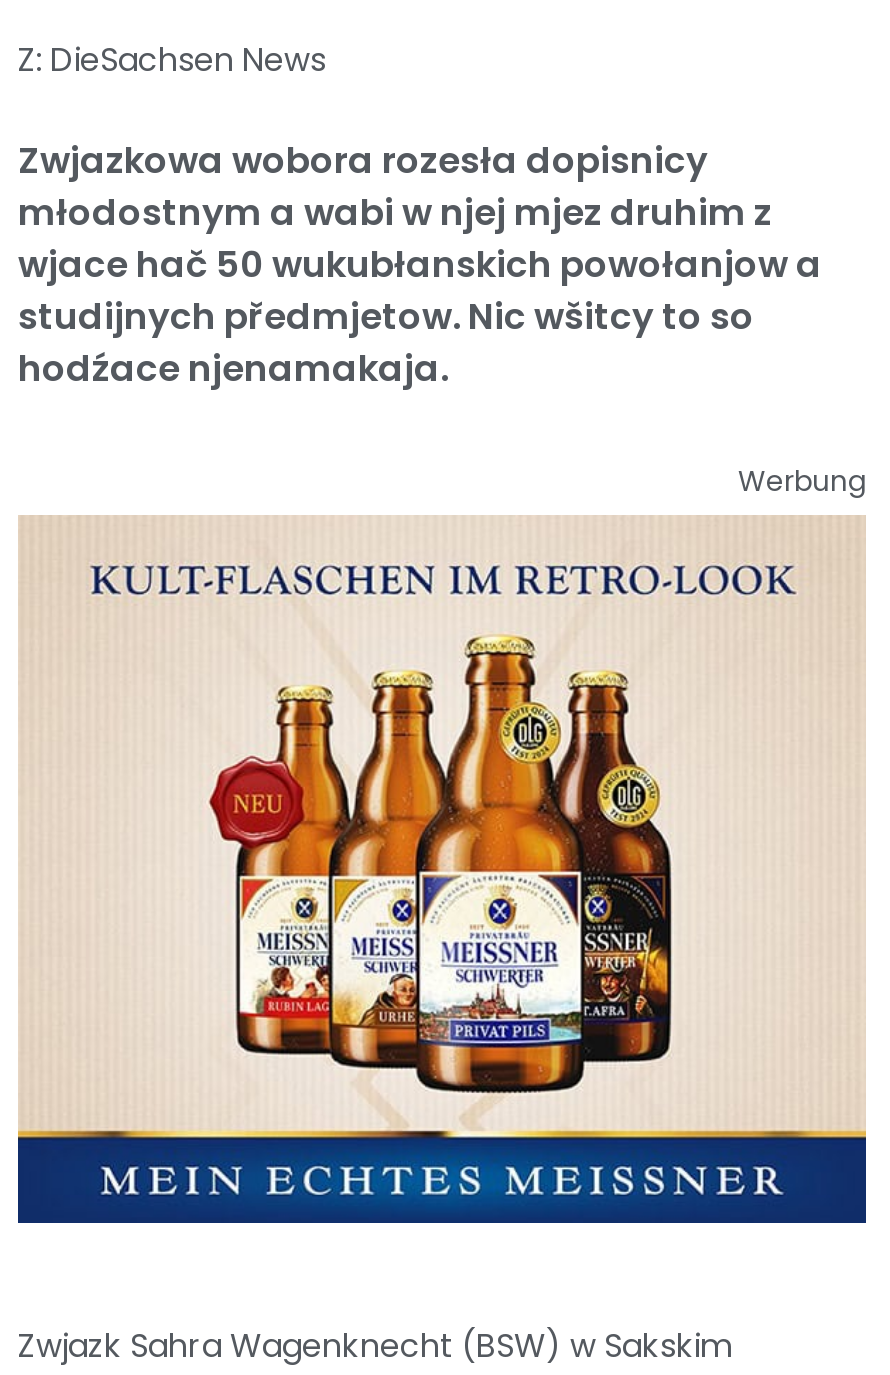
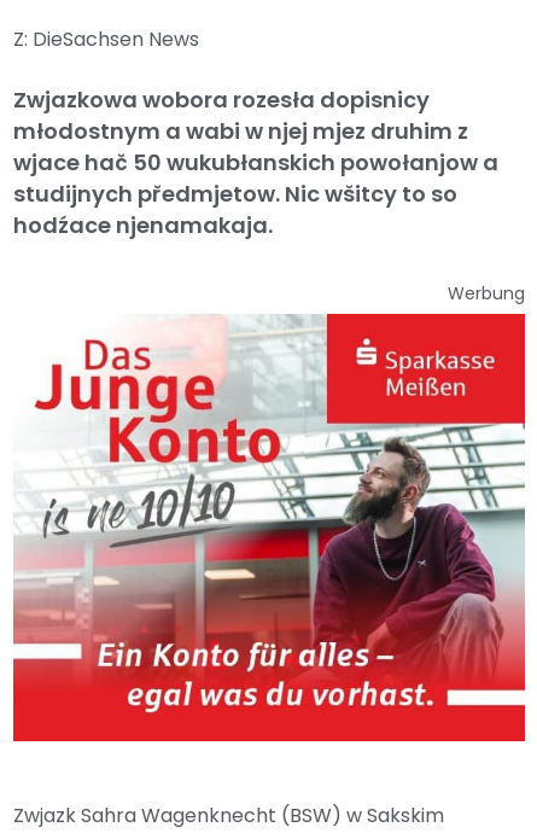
- [image]
+ [image]
